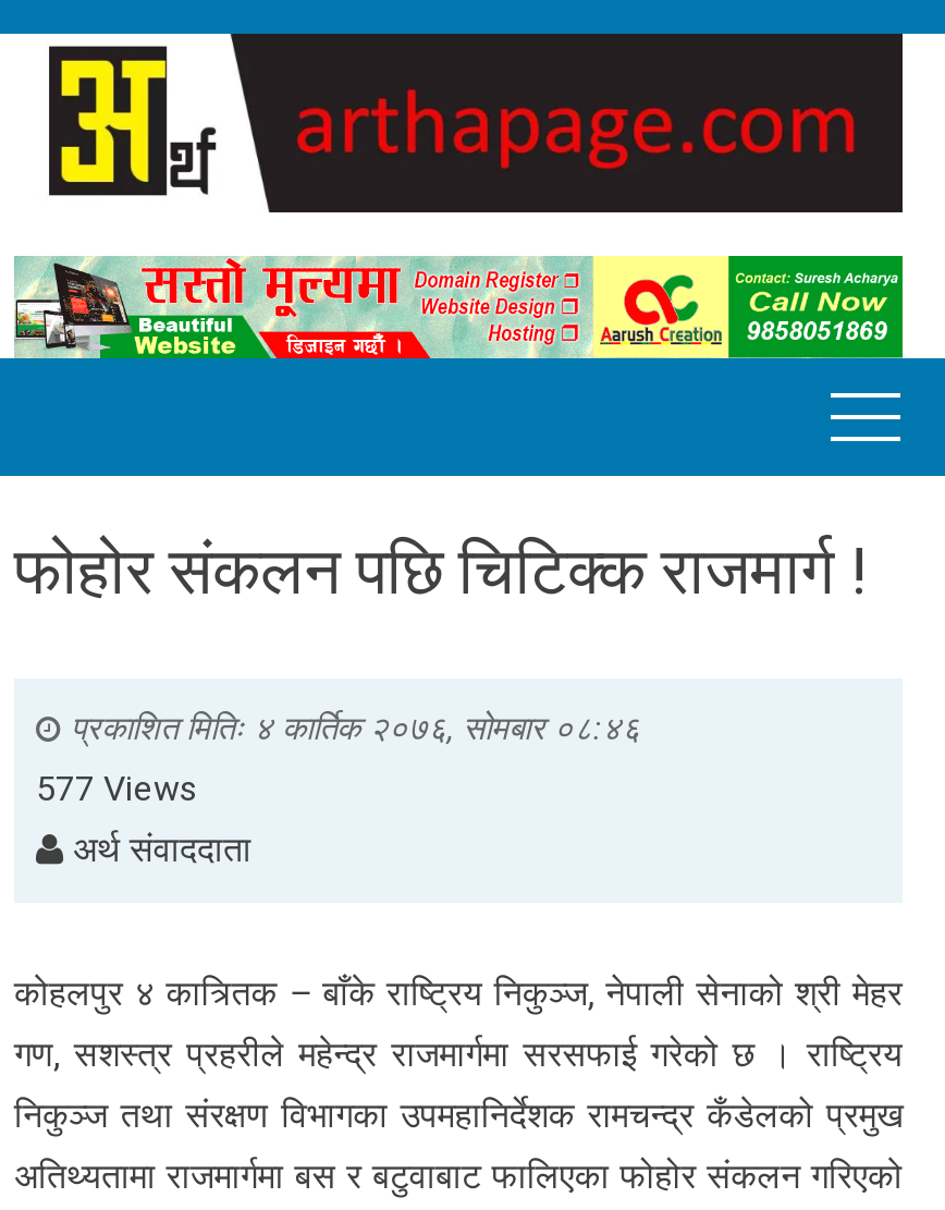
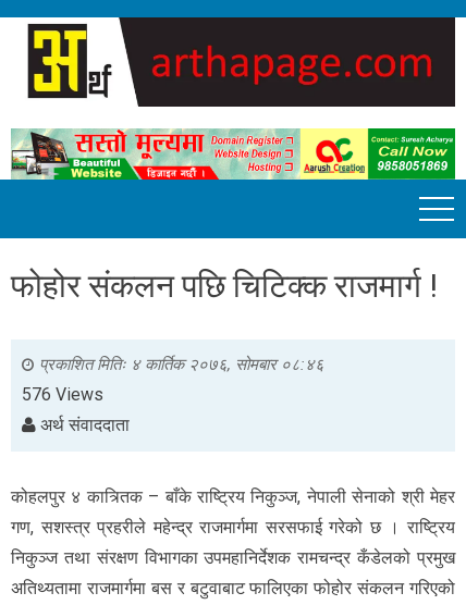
- 577 Views
+ 576 Views
